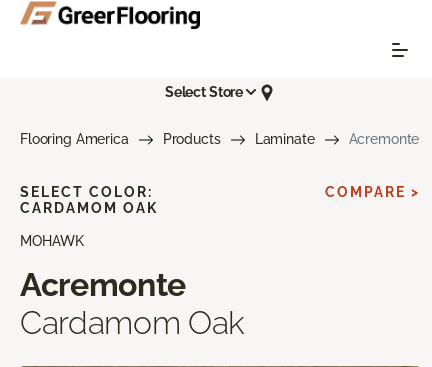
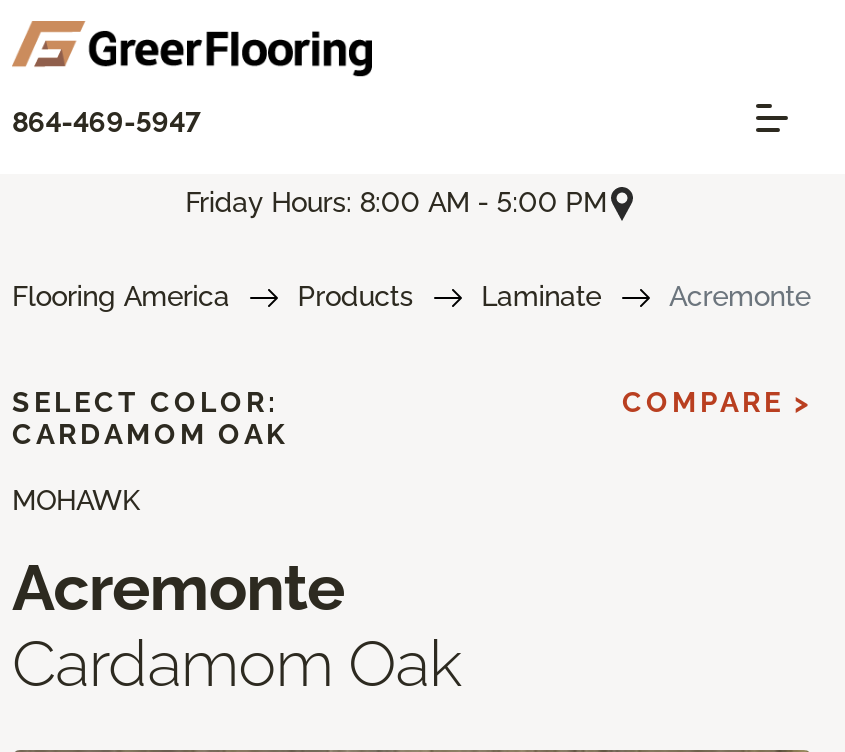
- Select Store
+ 864-469-5947
+ Friday Hours: 8:00 AM - 5:00 PM
